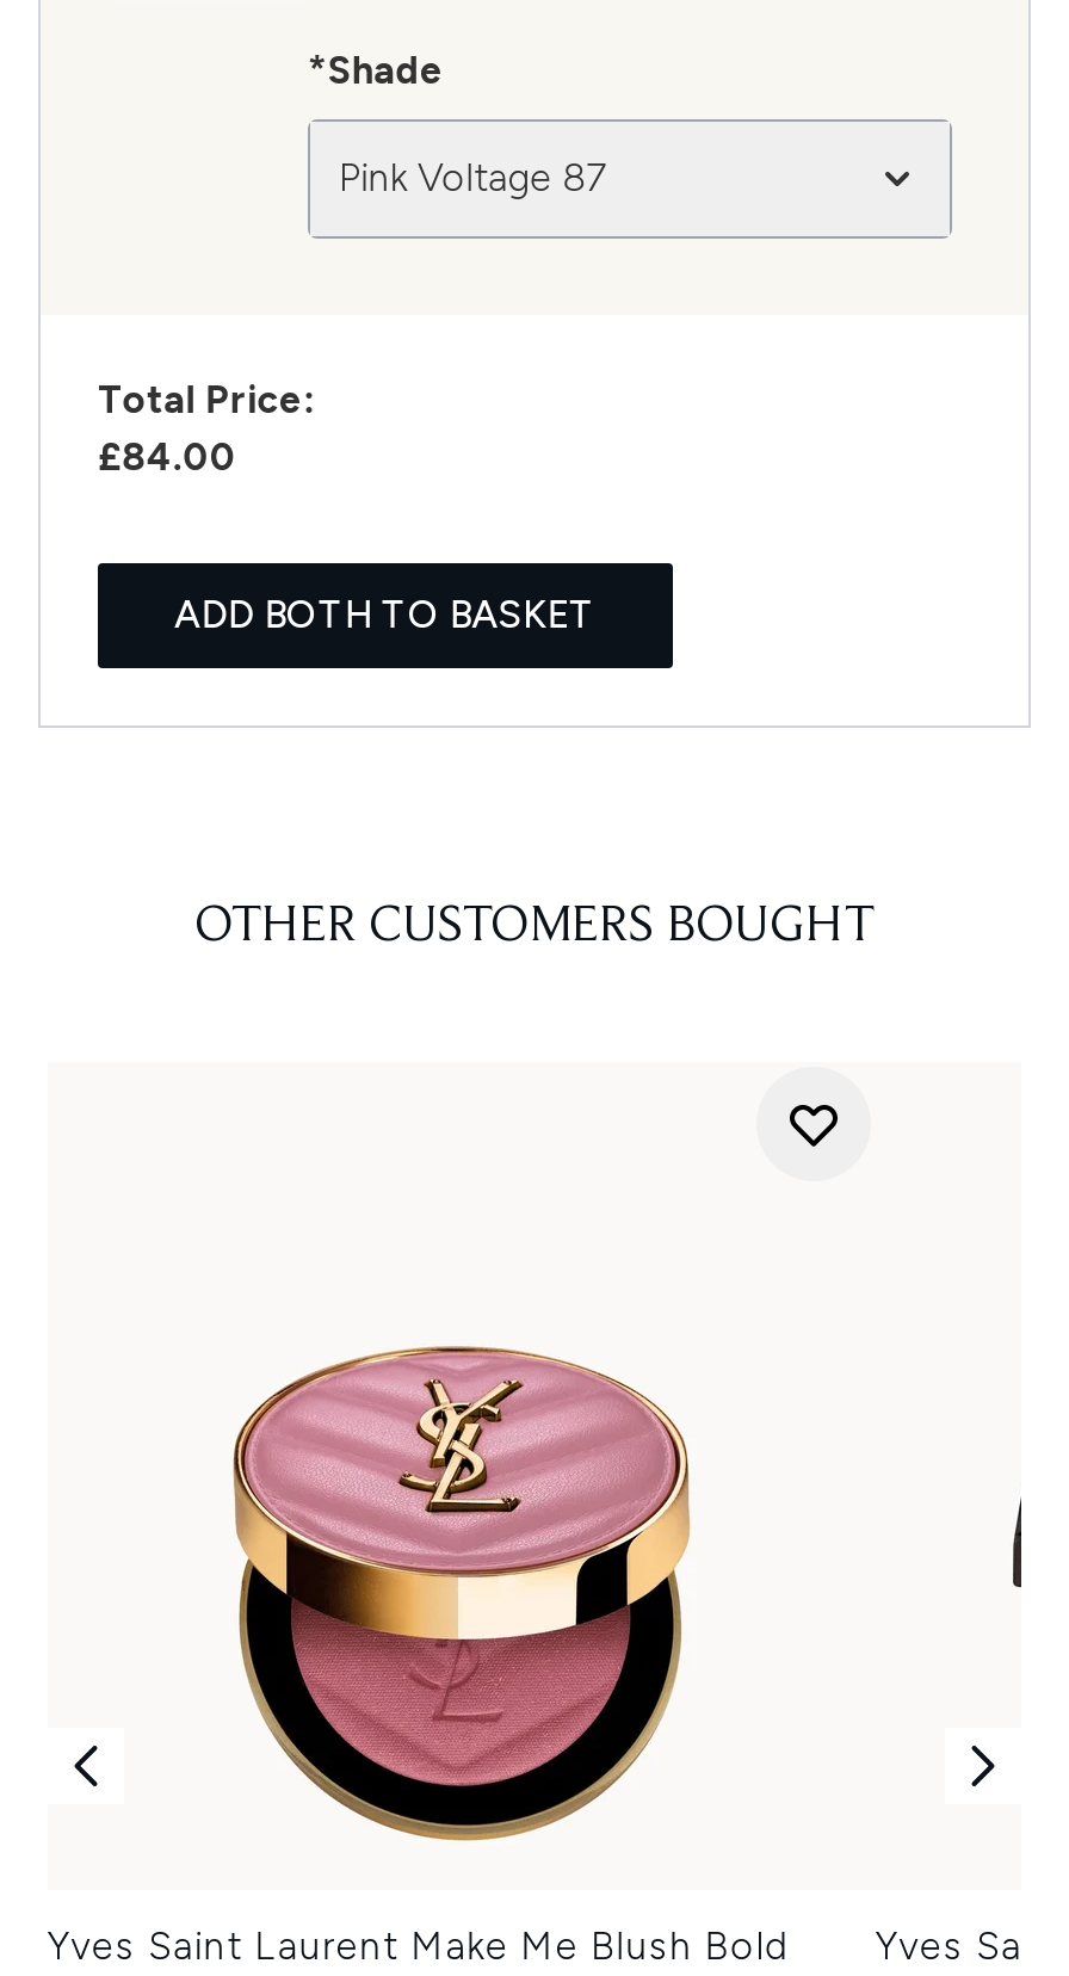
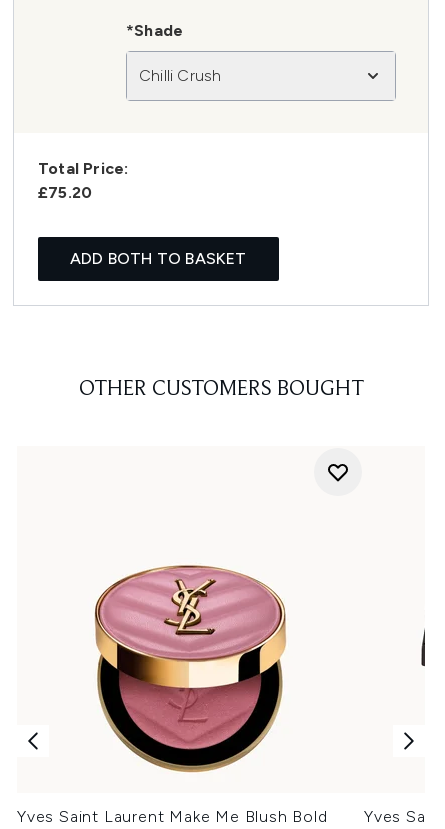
- Pink Voltage 87
+ Chilli Crush

- £84.00
+ £75.20
